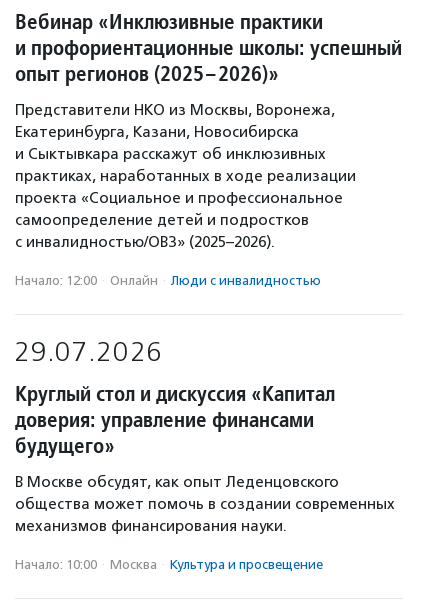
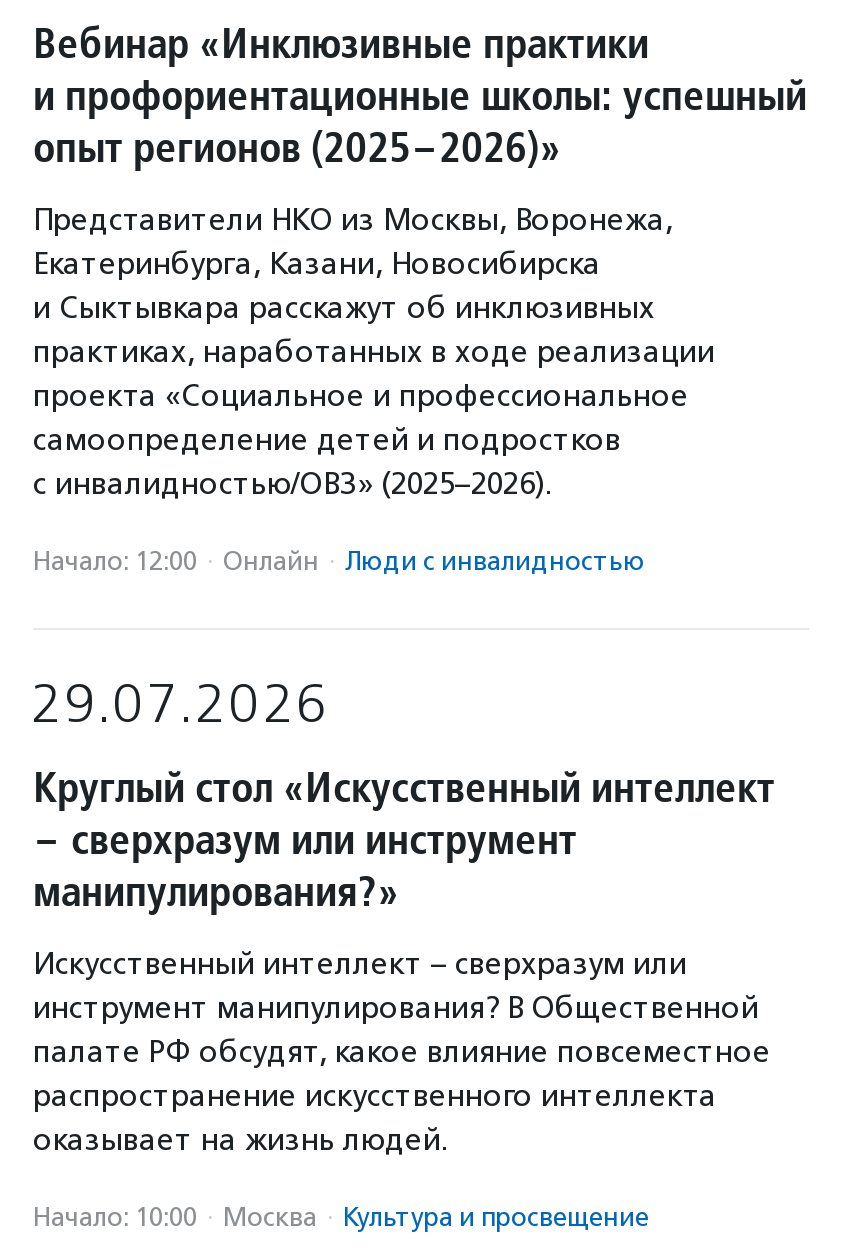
- Круглый стол и дискуссия «Капитал
- доверия: управление финансами
- будущего»
+ Круглый стол «Искусственный интеллект
+ – сверхразум или инструмент
+ манипулирования?»

- В Москве обсудят, как опыт Леденцовского
- общества может помочь в создании современных
- механизмов финансирования науки.
+ Искусственный интеллект – сверхразум или
+ инструмент манипулирования? В Общественной
+ палате РФ обсудят, какое влияние повсеместное
+ распространение искусственного интеллекта
+ оказывает на жизнь людей.
